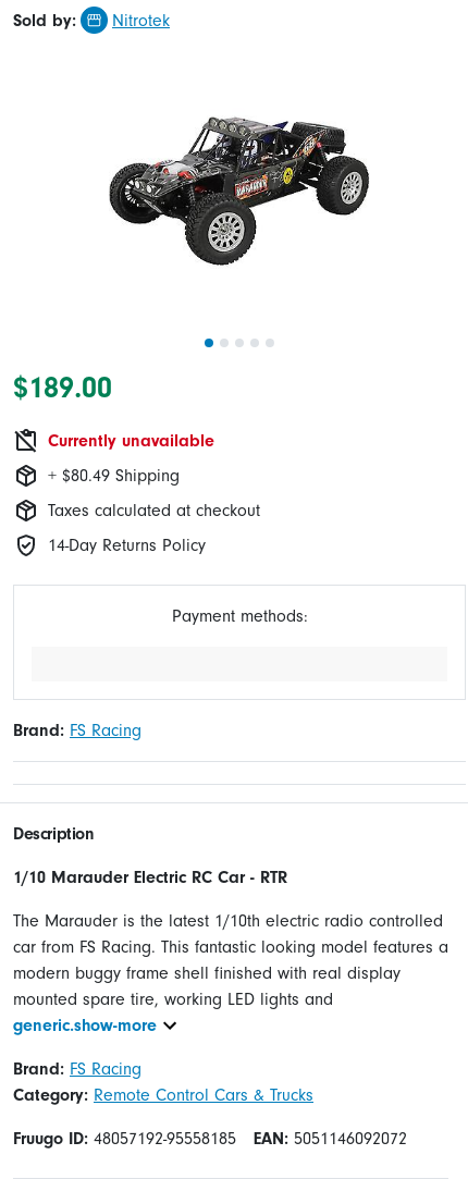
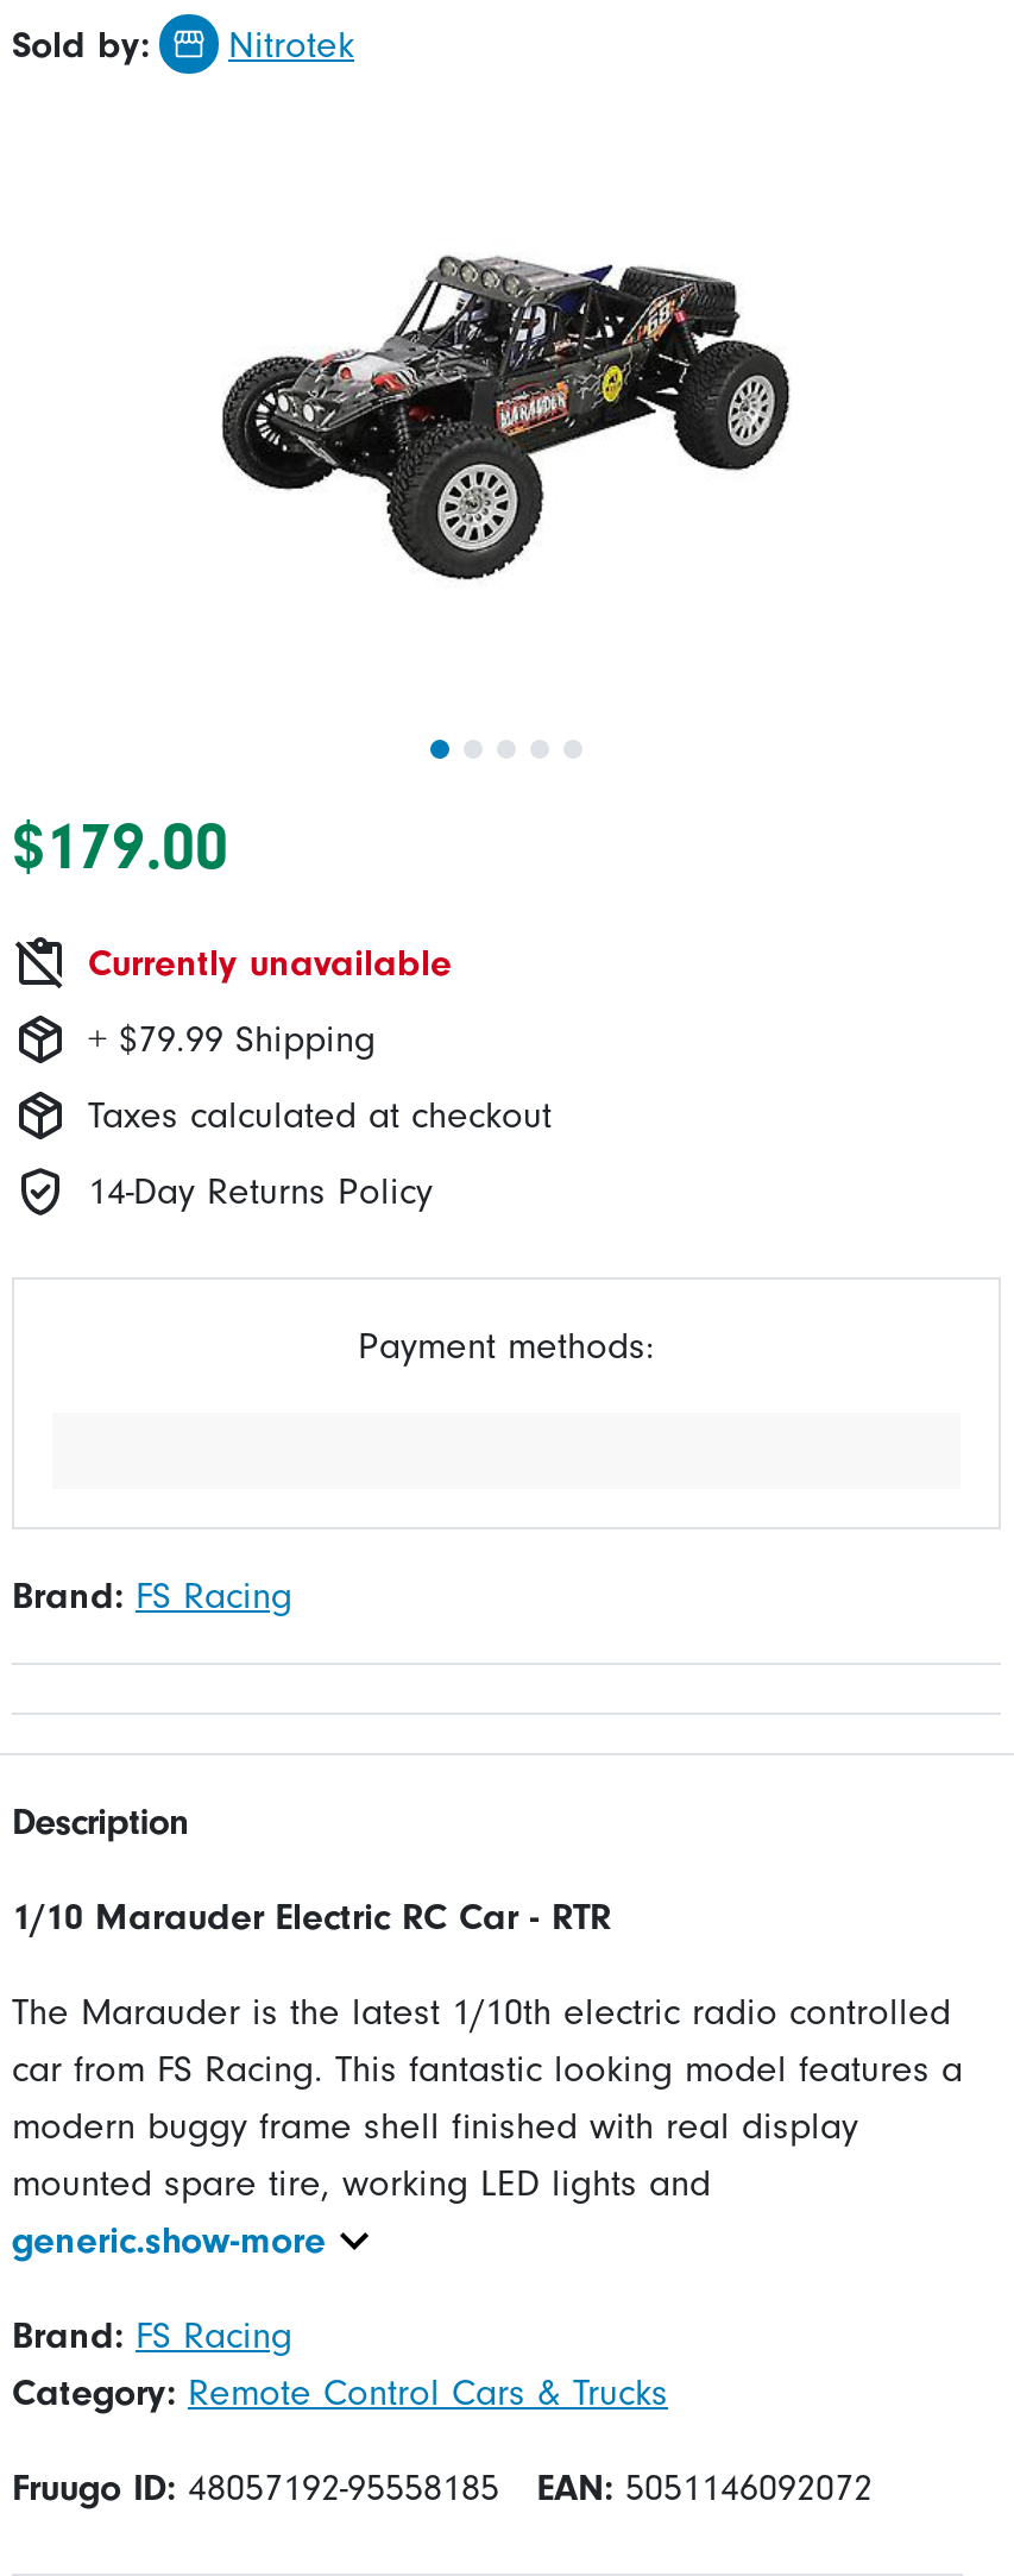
- $189.00
+ $179.00

- + $80.49 Shipping
+ + $79.99 Shipping
